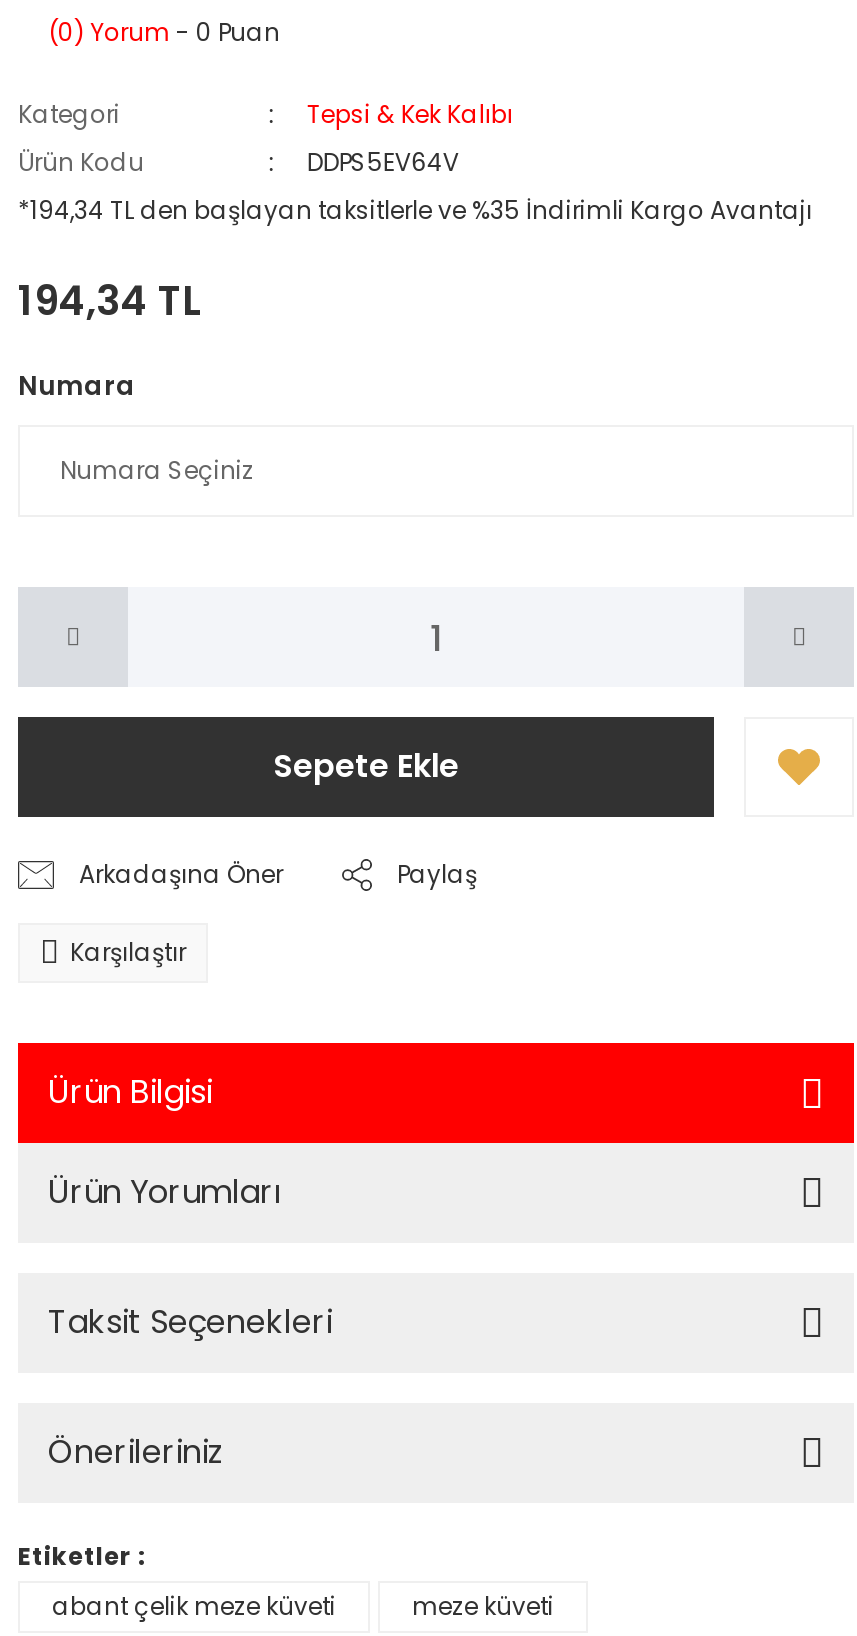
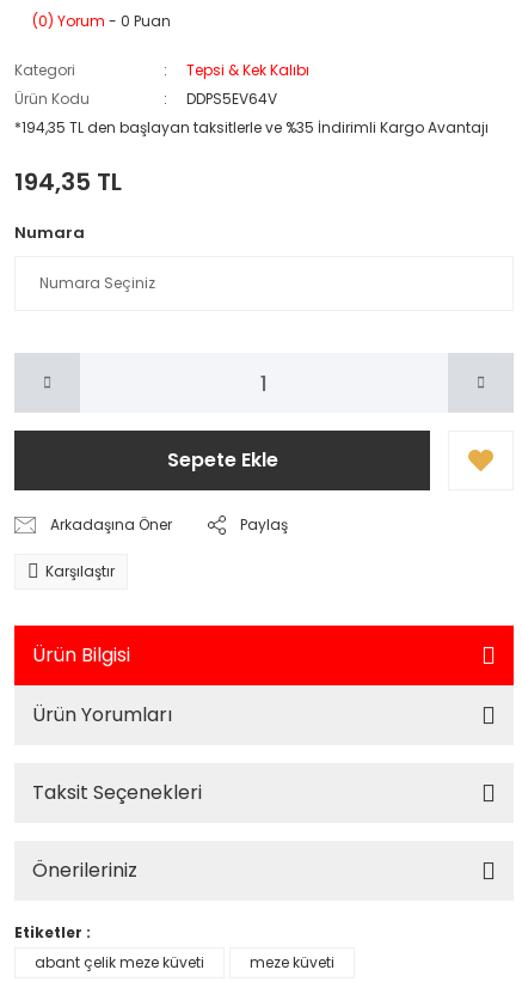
- *194,34 TL den başlayan taksitlerle ve %35 İndirimli Kargo Avantajı
+ *194,35 TL den başlayan taksitlerle ve %35 İndirimli Kargo Avantajı

- 194,34 TL
+ 194,35 TL
